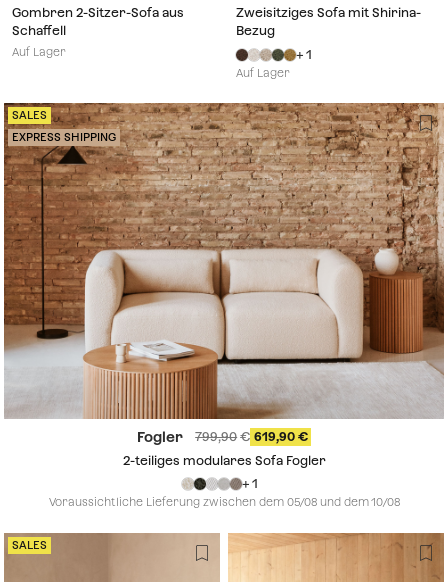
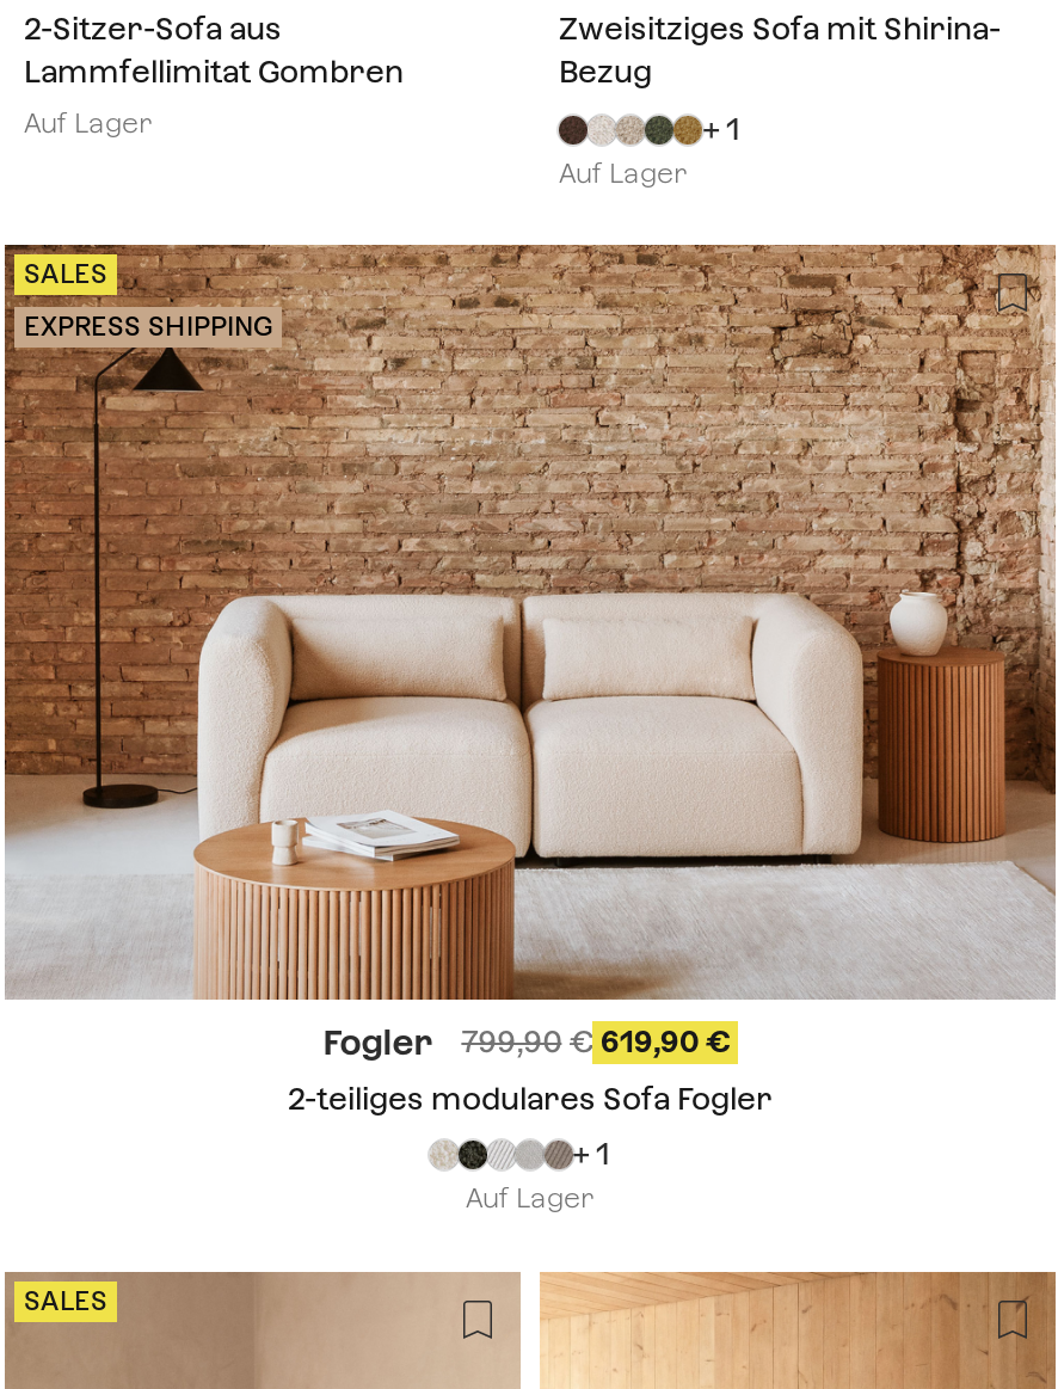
- Gombren 2-Sitzer-Sofa aus
- Schaffell
+ 2-Sitzer-Sofa aus
+ Lammfellimitat Gombren

- Voraussichtliche Lieferung zwischen dem 05/08 und dem 10/08
+ Auf Lager
